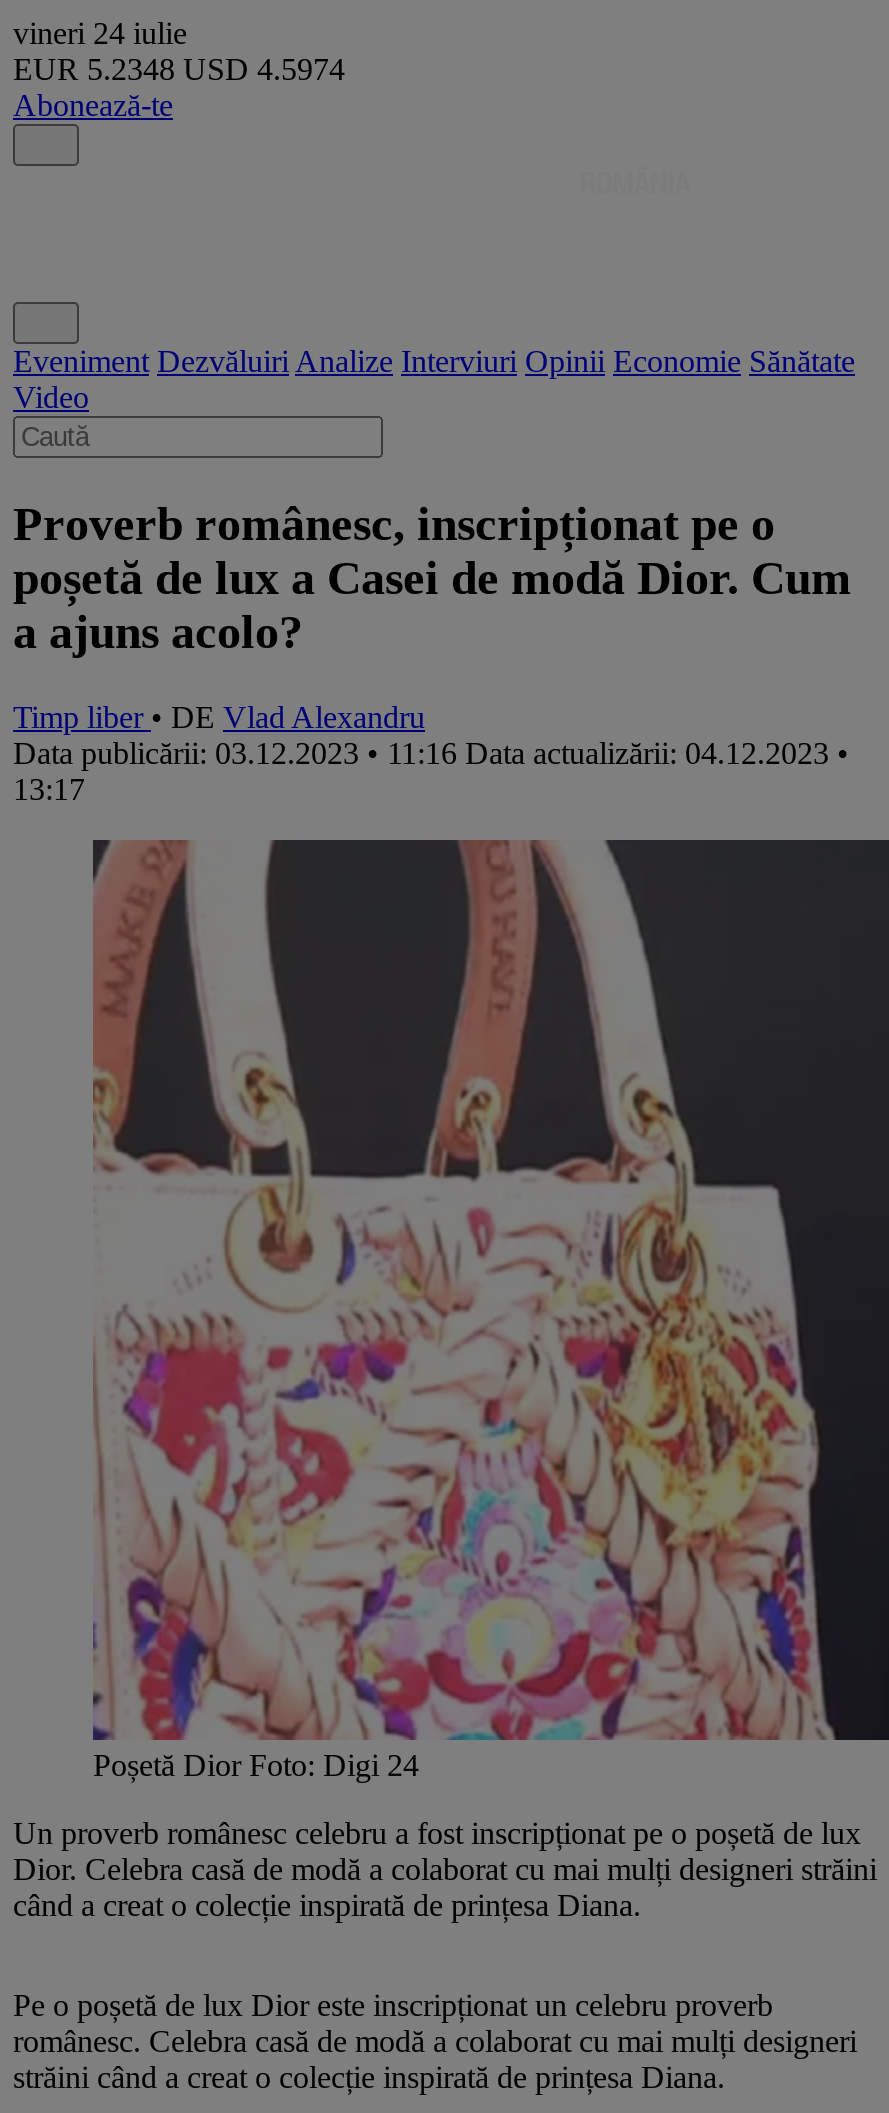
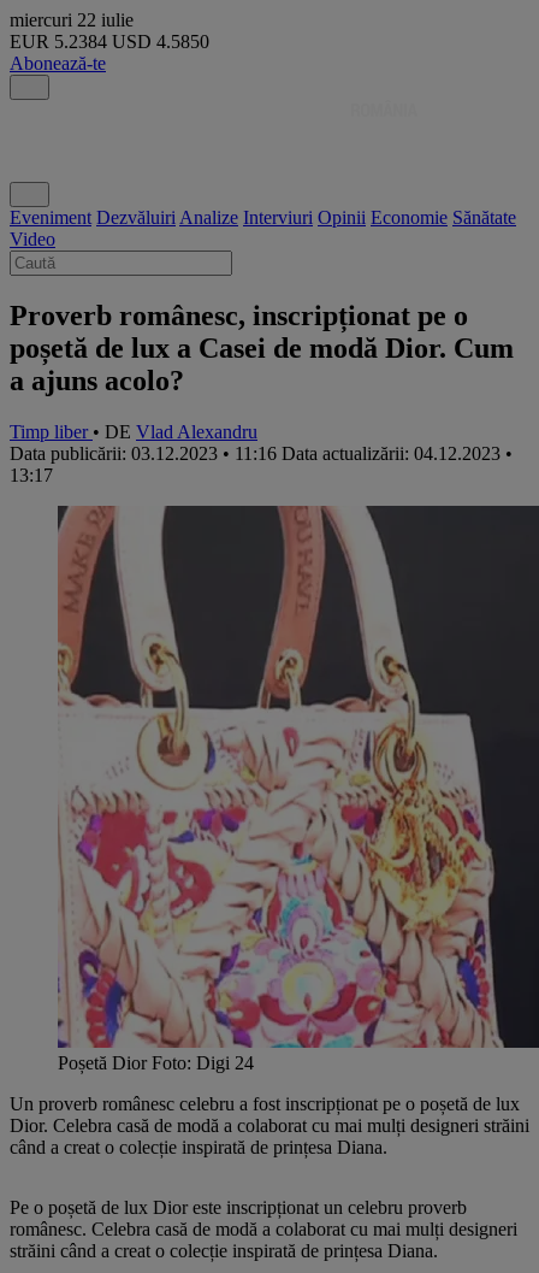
- vineri 24 iulie
+ miercuri 22 iulie

- EUR 5.2348 USD 4.5974
+ EUR 5.2384 USD 4.5850
